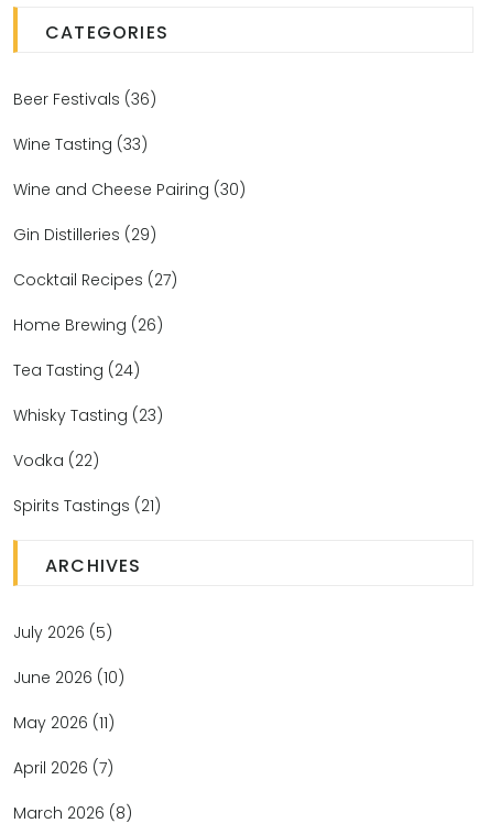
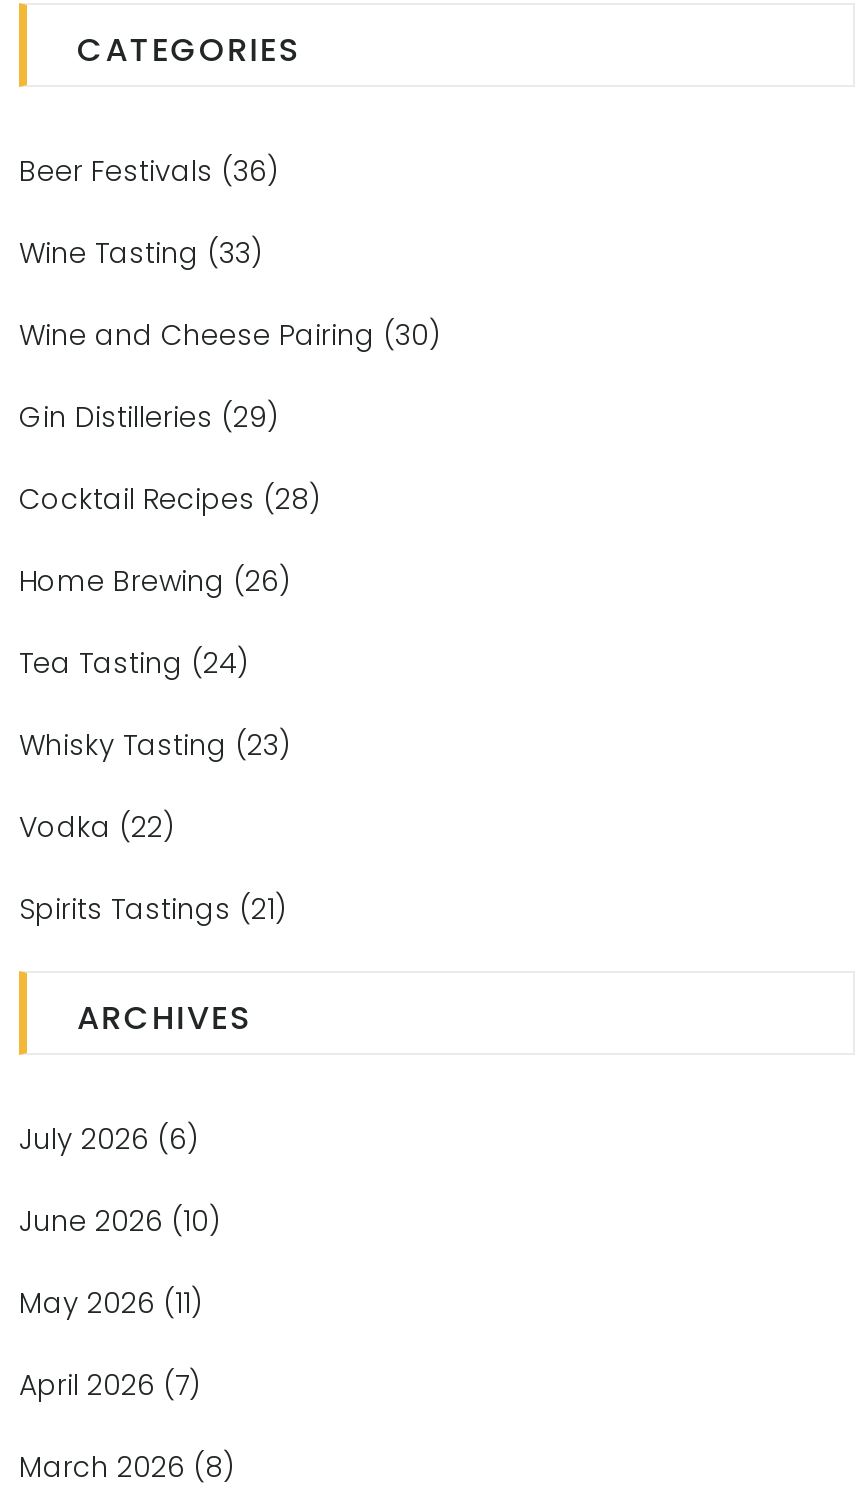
- Cocktail Recipes (27)
+ Cocktail Recipes (28)

- July 2026 (5)
+ July 2026 (6)
